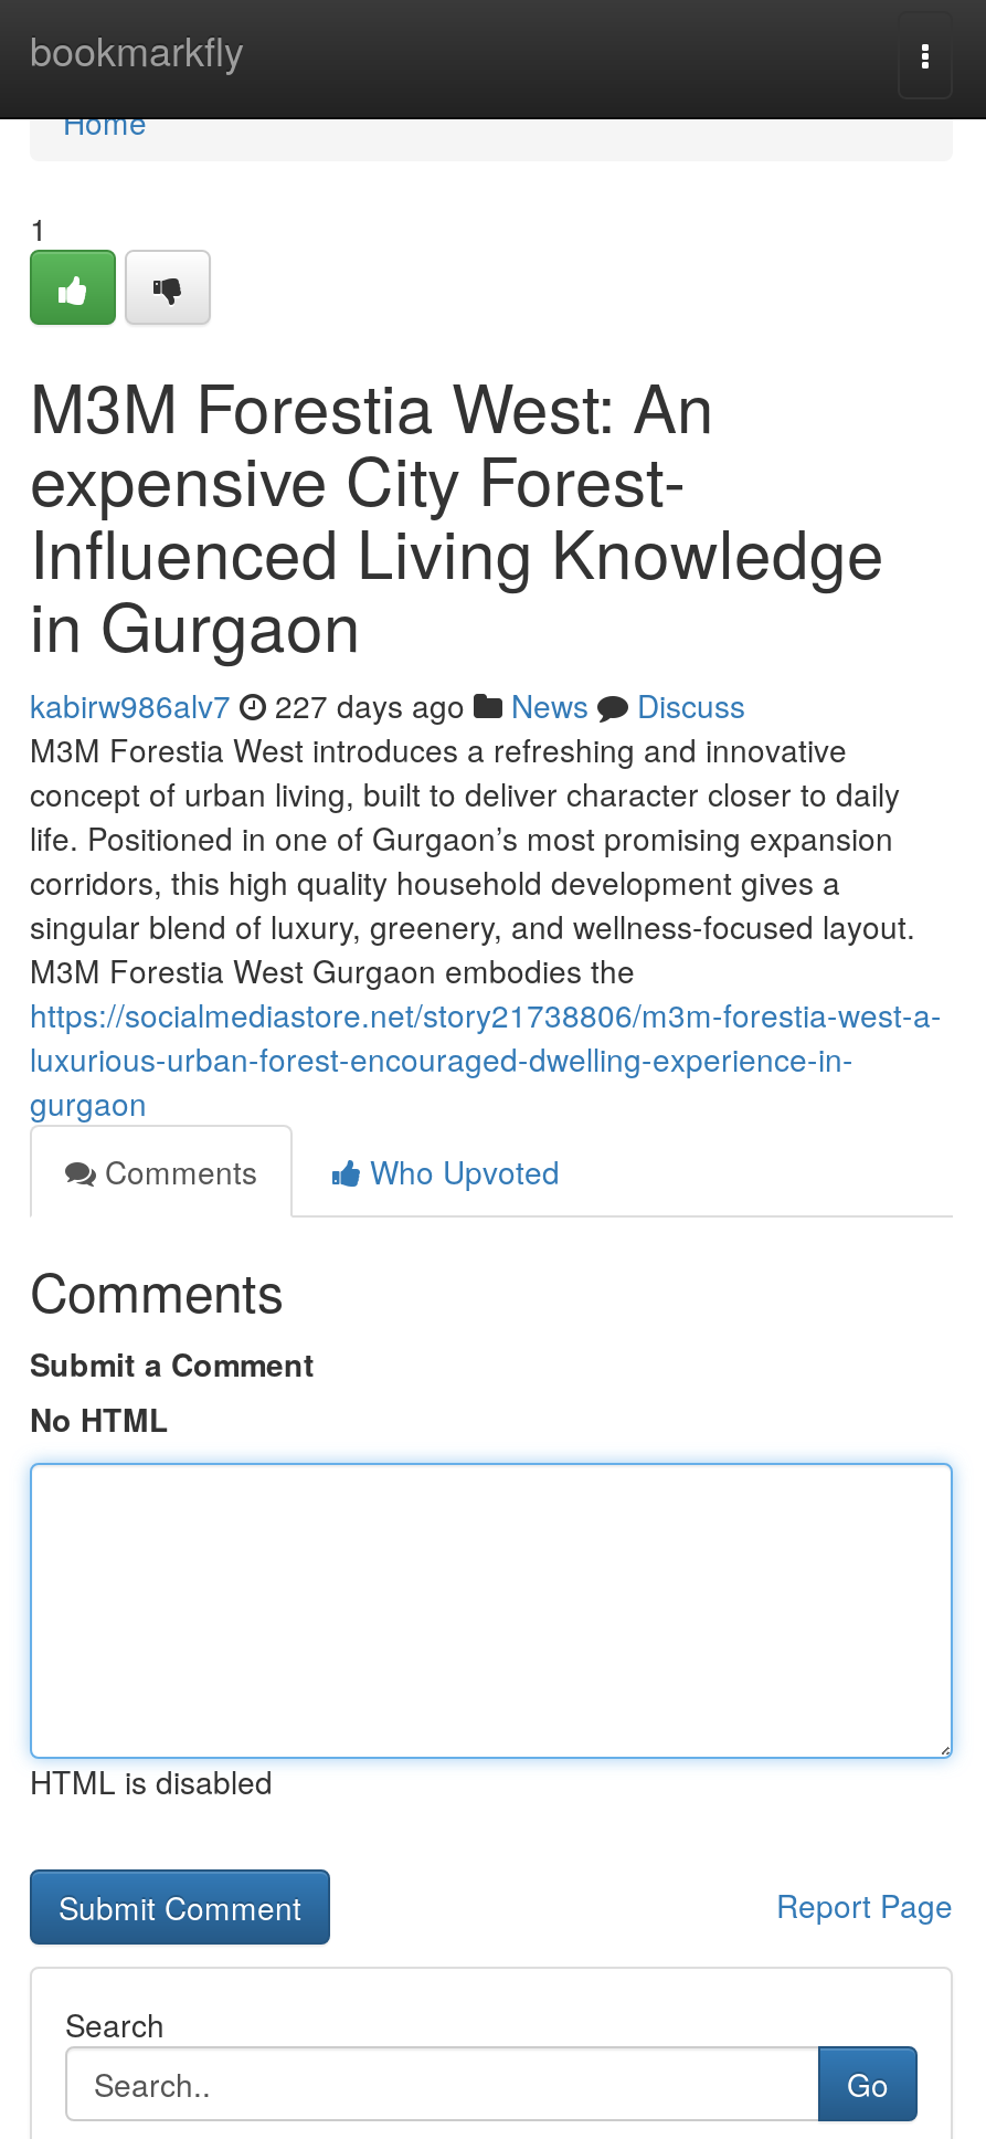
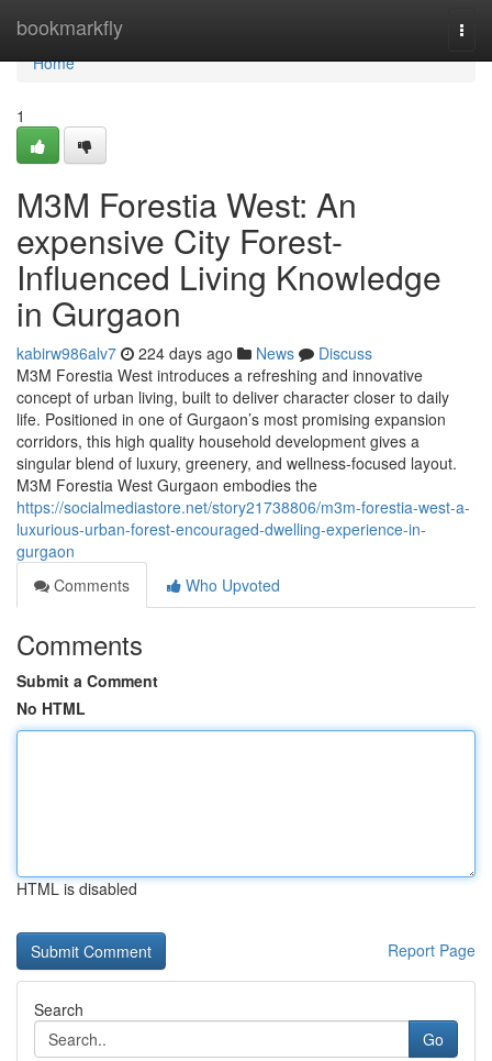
- kabirw986alv7 227 days ago News Discuss
+ kabirw986alv7 224 days ago News Discuss
